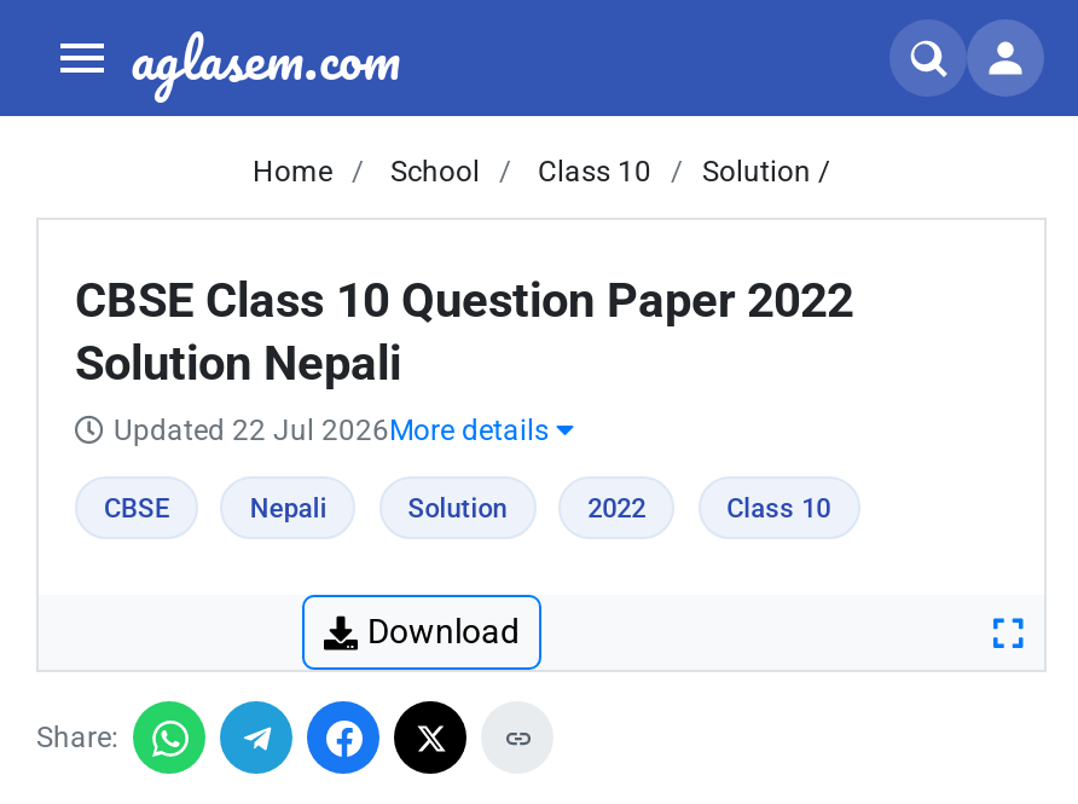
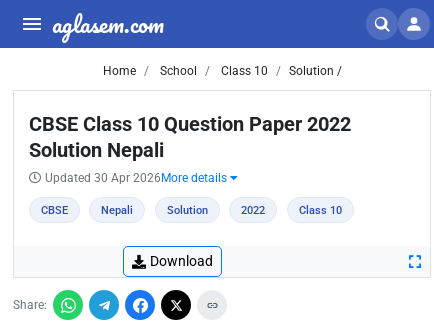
- Updated 22 Jul 2026More details
+ Updated 30 Apr 2026More details
